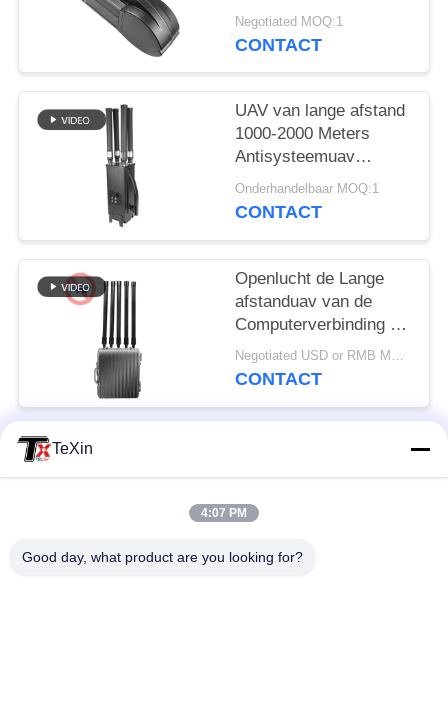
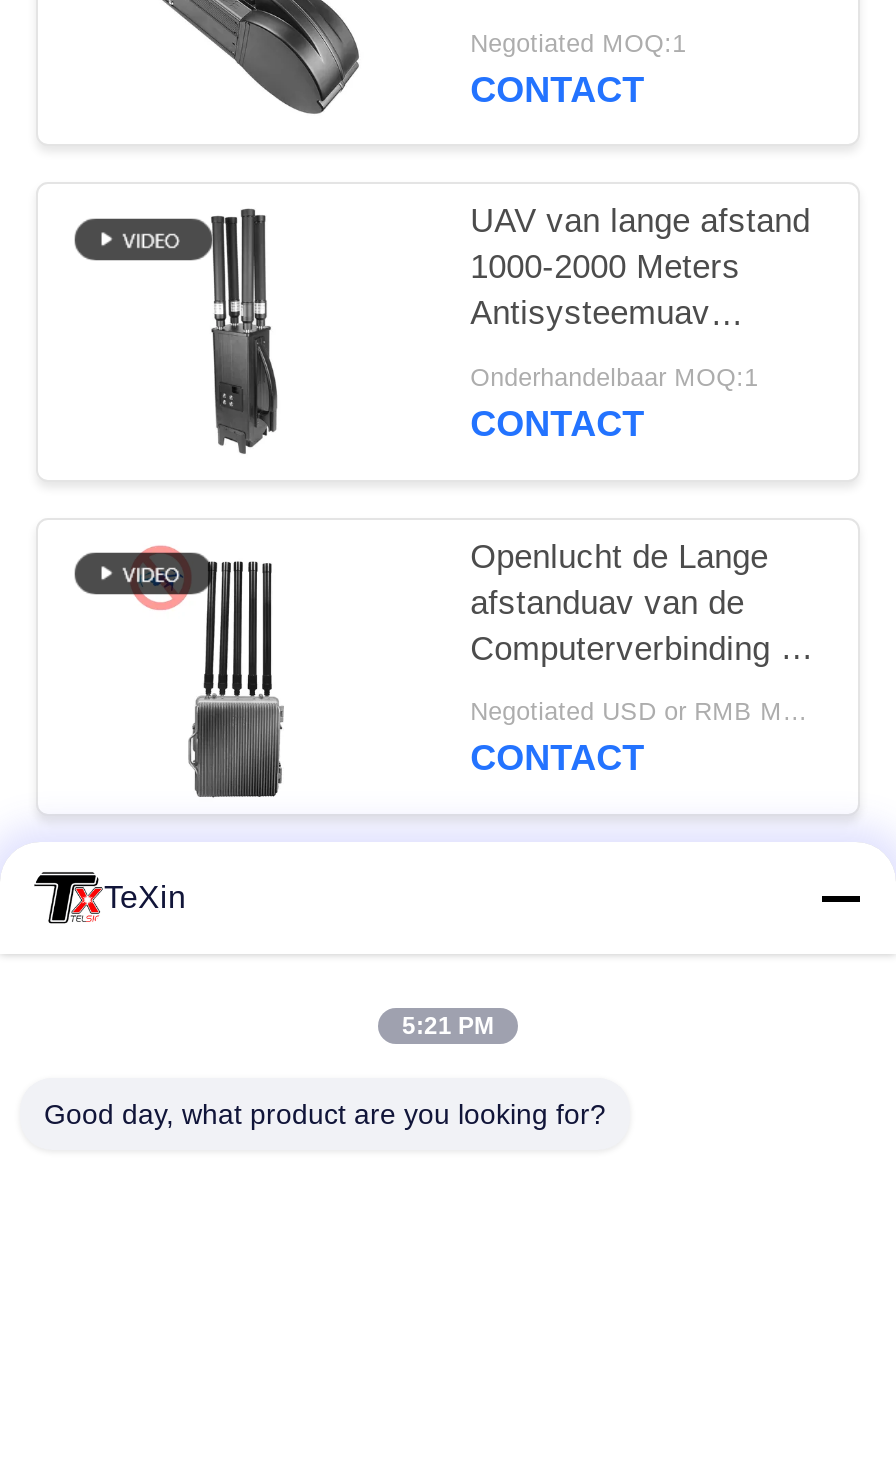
- 4:07 PM
+ 5:21 PM
